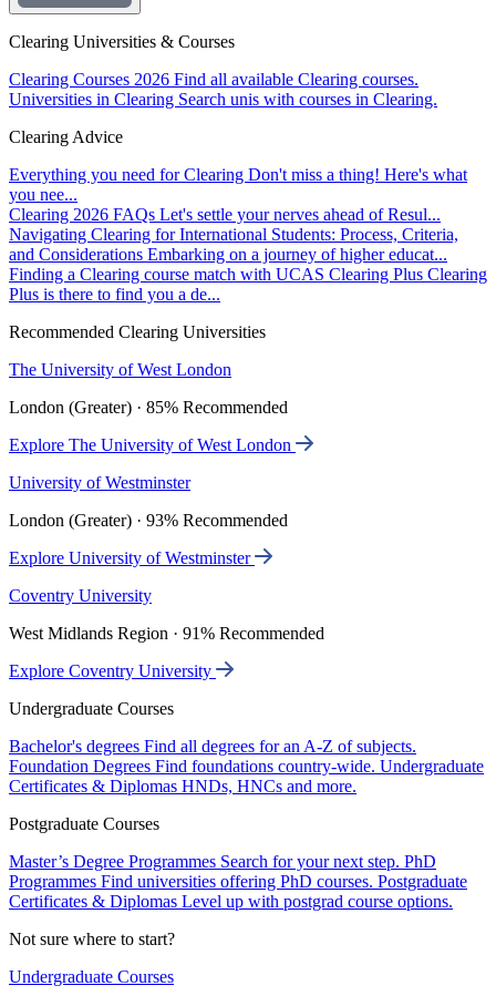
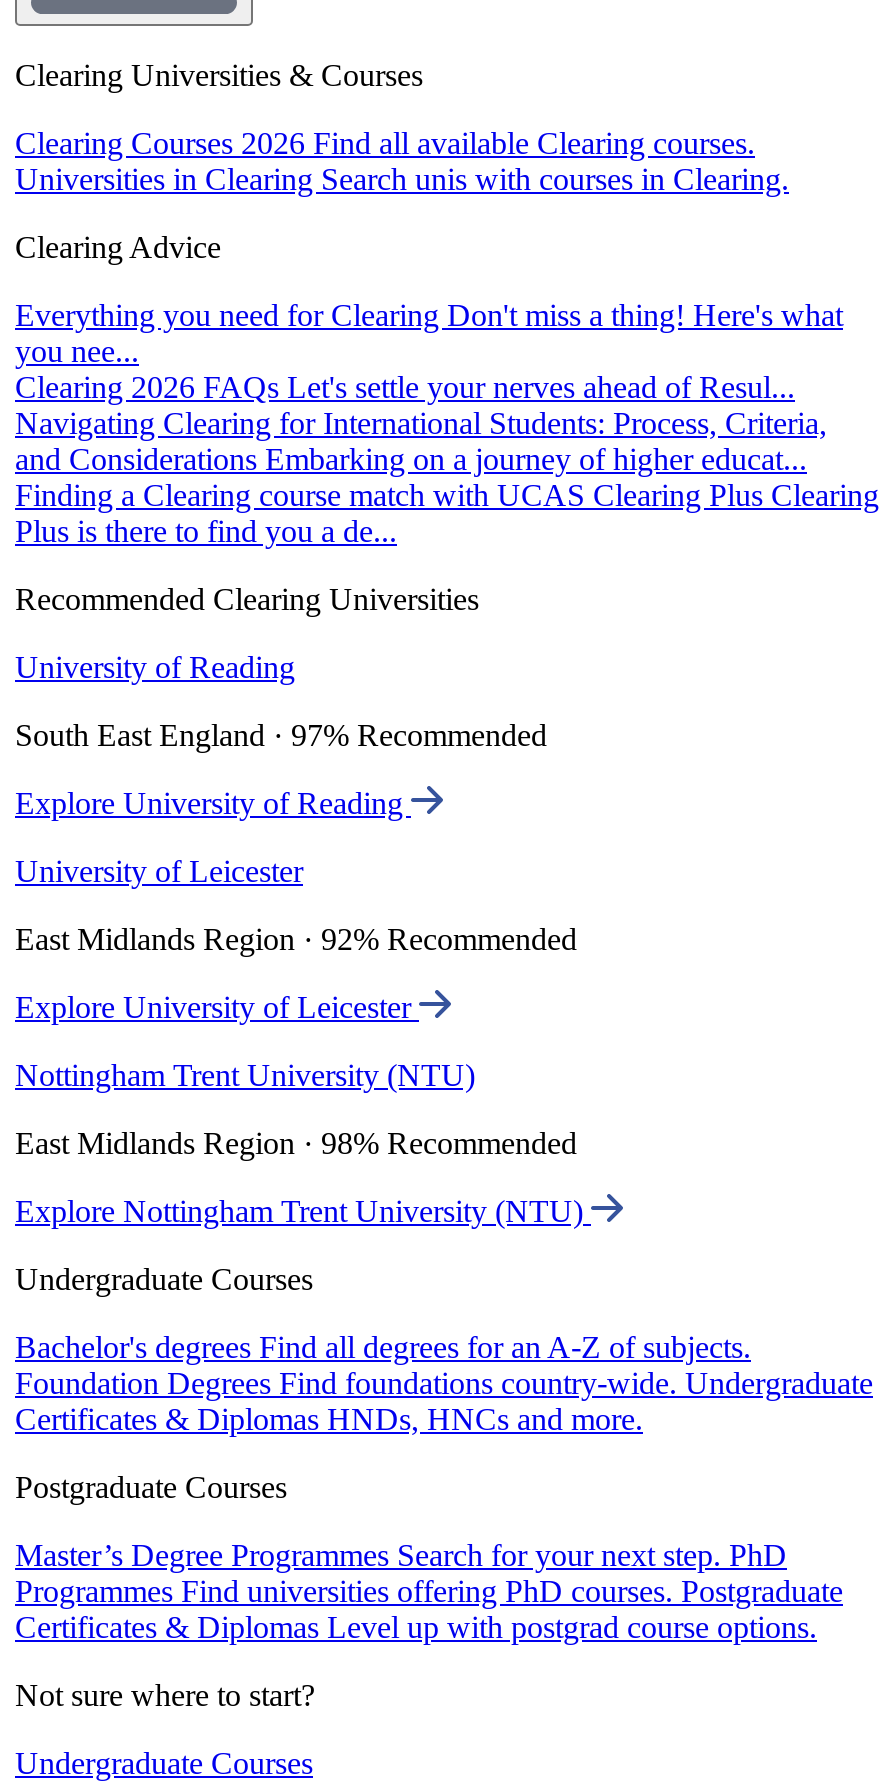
- The University of West London
+ University of Reading

- London (Greater) · 85% Recommended
+ South East England · 97% Recommended

- Explore The University of West London
+ Explore University of Reading

- University of Westminster
+ University of Leicester

- London (Greater) · 93% Recommended
+ East Midlands Region · 92% Recommended

- Explore University of Westminster
+ Explore University of Leicester

- Coventry University
+ Nottingham Trent University (NTU)

- West Midlands Region · 91% Recommended
+ East Midlands Region · 98% Recommended

- Explore Coventry University
+ Explore Nottingham Trent University (NTU)
